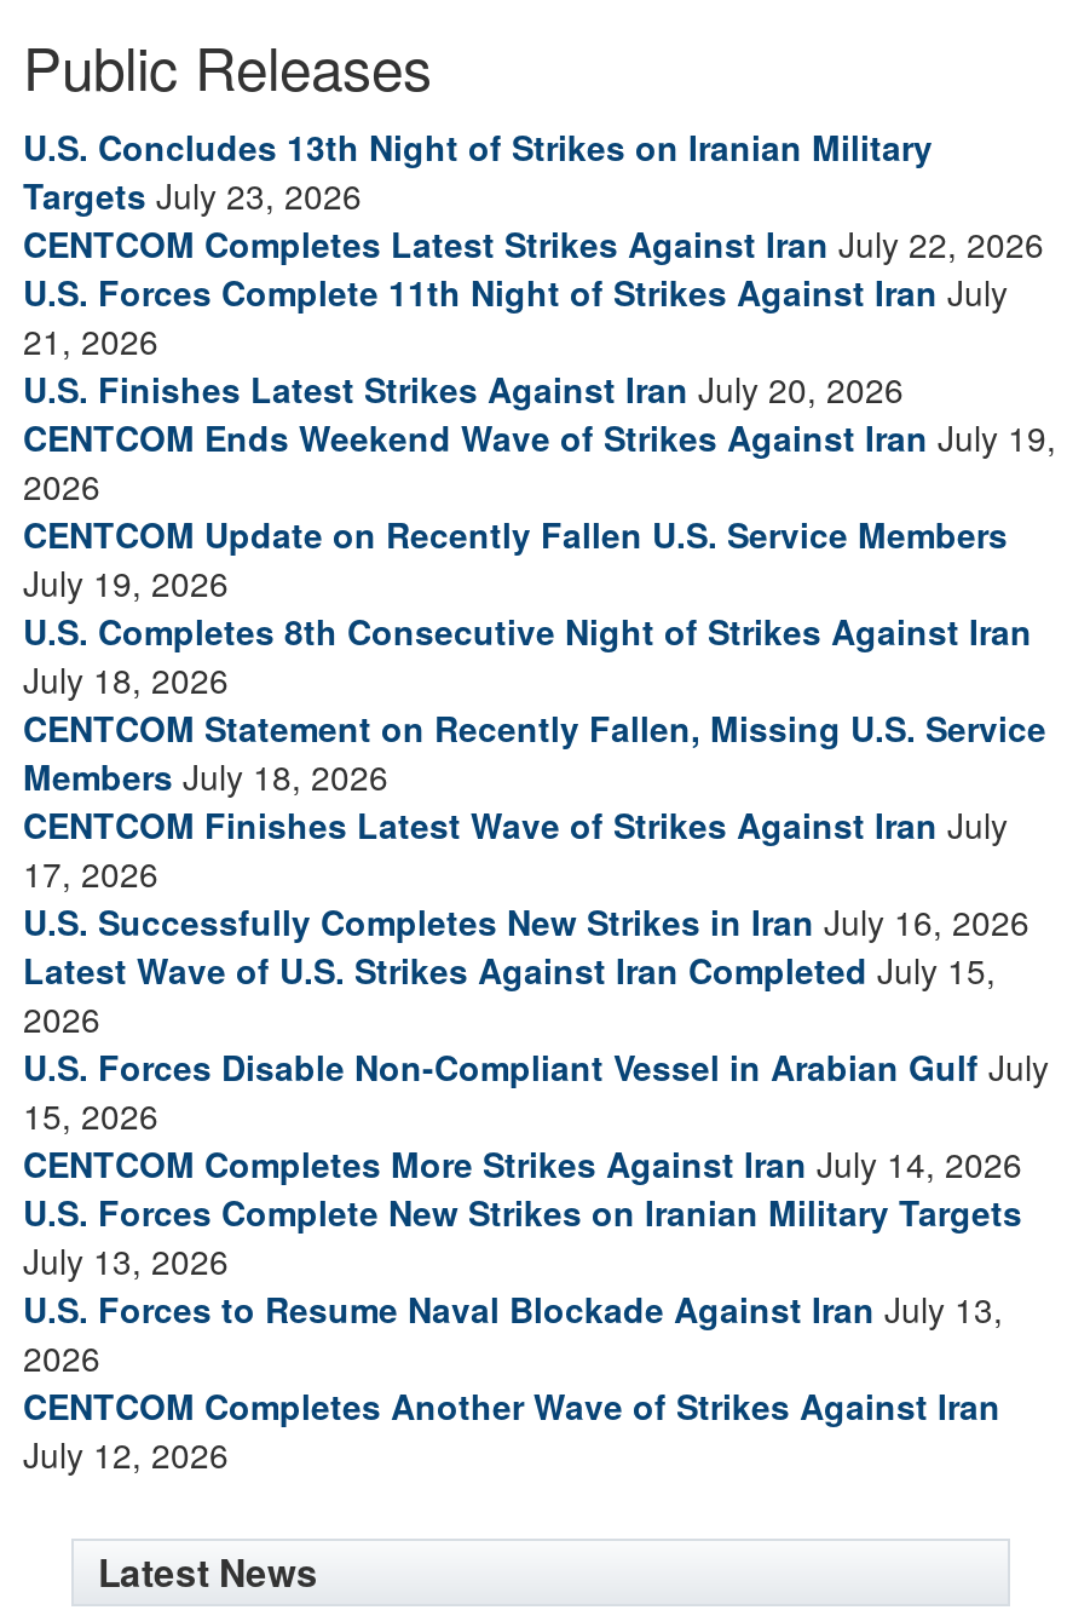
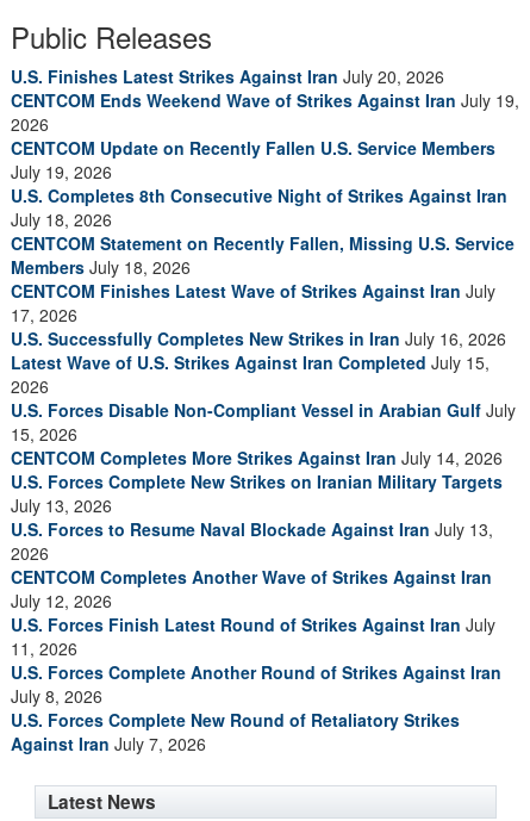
- U.S. Concludes 13th Night of Strikes on Iranian Military
- Targets July 23, 2026
- CENTCOM Completes Latest Strikes Against Iran July 22, 2026
- U.S. Forces Complete 11th Night of Strikes Against Iran July
- 21, 2026

moved up: U.S. Finishes Latest Strikes Against Iran July 20, 2026 | CENTCOM Ends Weekend Wave of Strikes Against Iran July 19, | 2026 | ... | CENTCOM Completes Another Wave of Strikes Against Iran | July 12, 2026

+ U.S. Forces Finish Latest Round of Strikes Against Iran July
+ 11, 2026
+ U.S. Forces Complete Another Round of Strikes Against Iran
+ July 8, 2026
+ U.S. Forces Complete New Round of Retaliatory Strikes
+ Against Iran July 7, 2026
